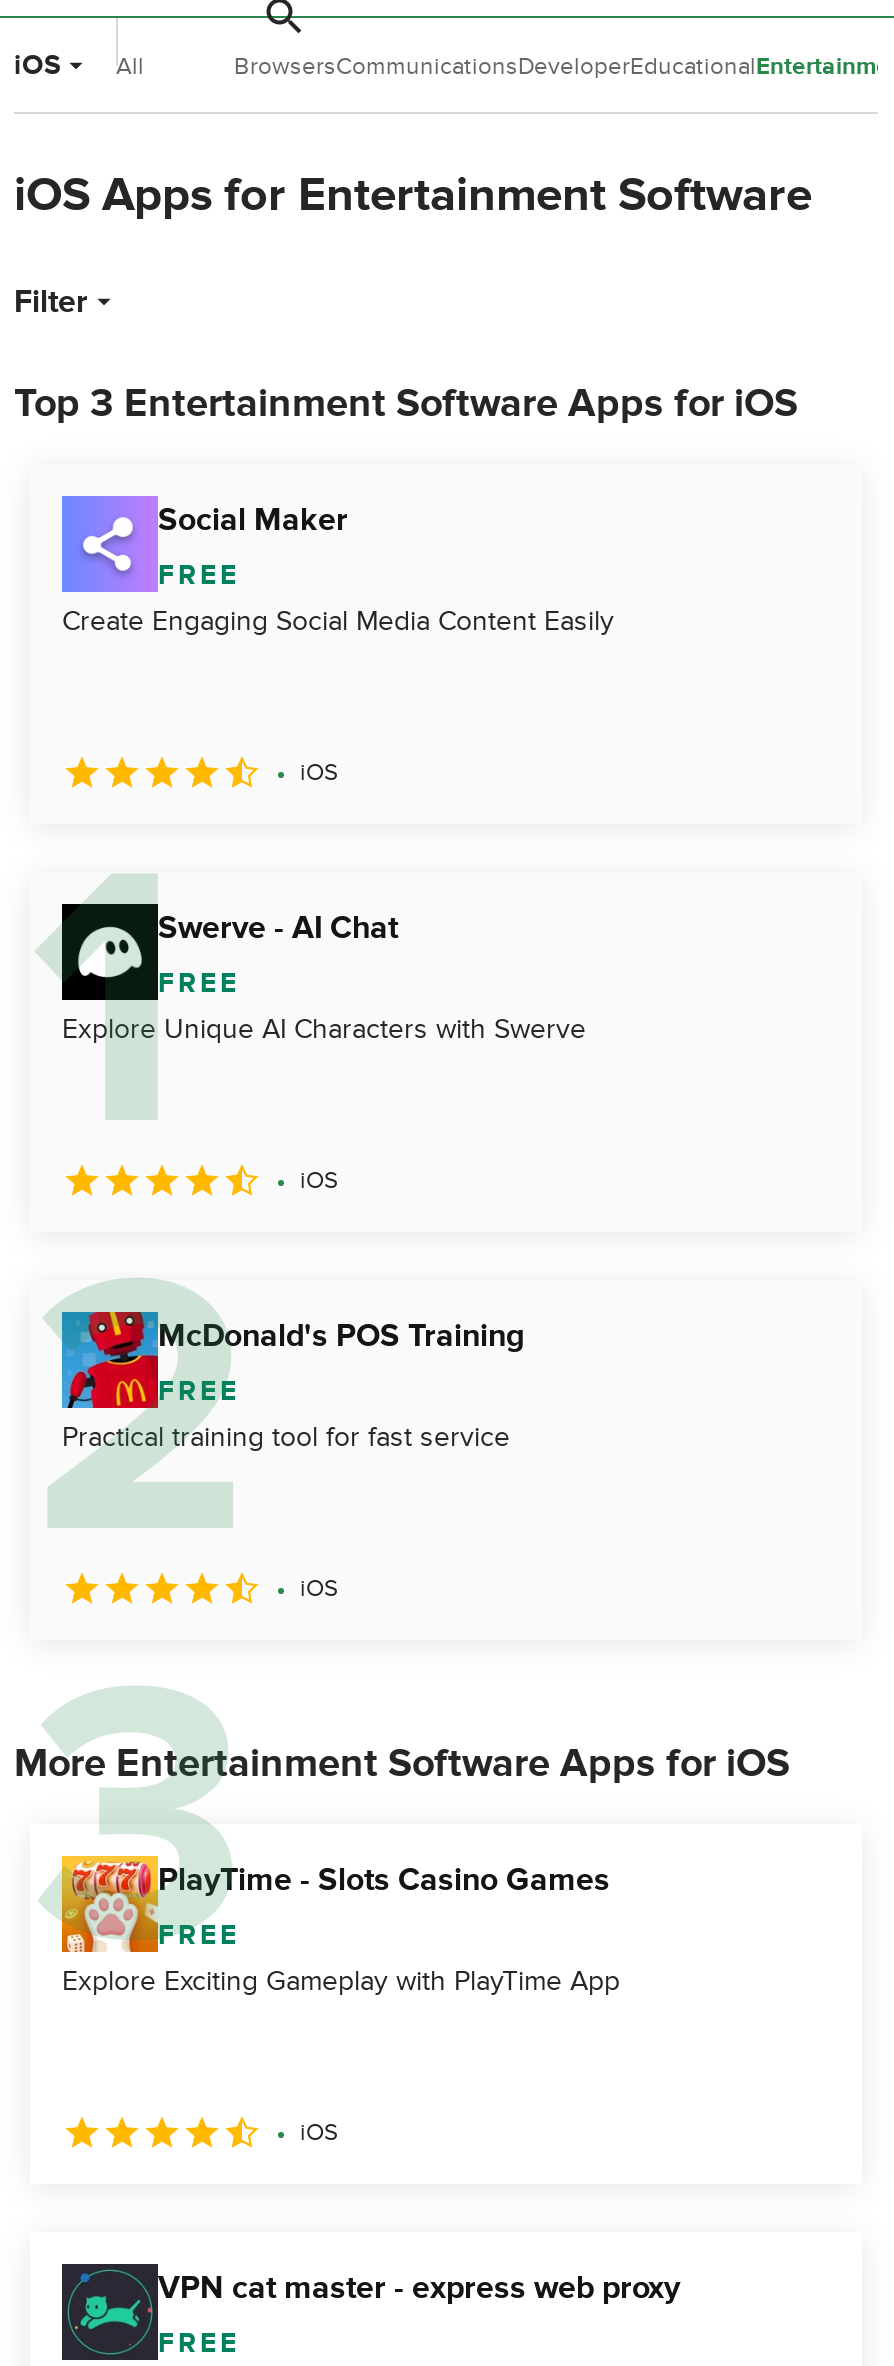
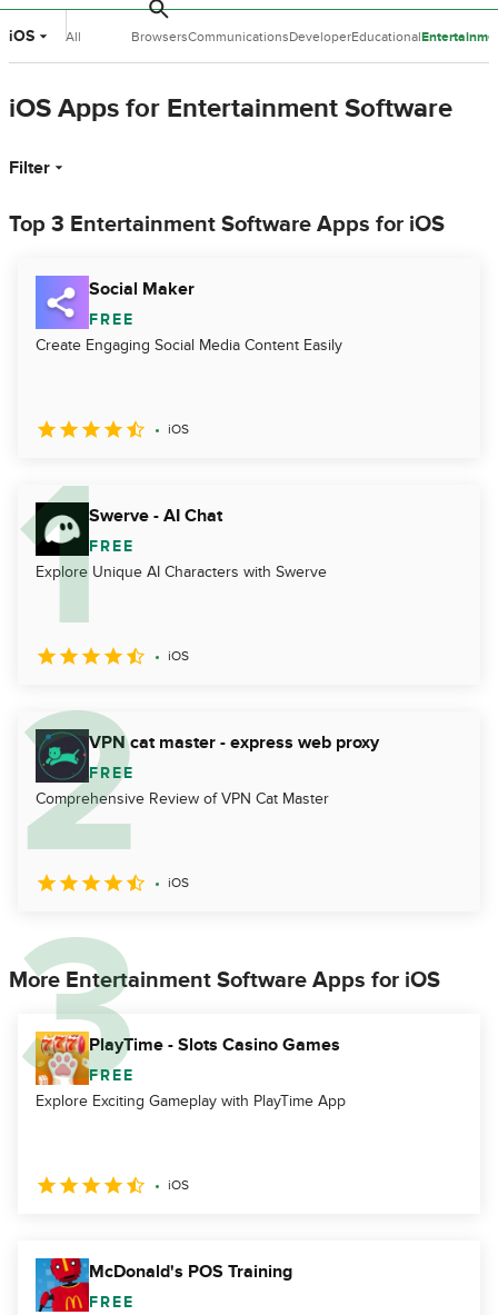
moved down: [image] | McDonald's POS Training

- Practical training tool for fast service
+ Comprehensive Review of VPN Cat Master

moved up: [image] | VPN cat master - express web proxy
